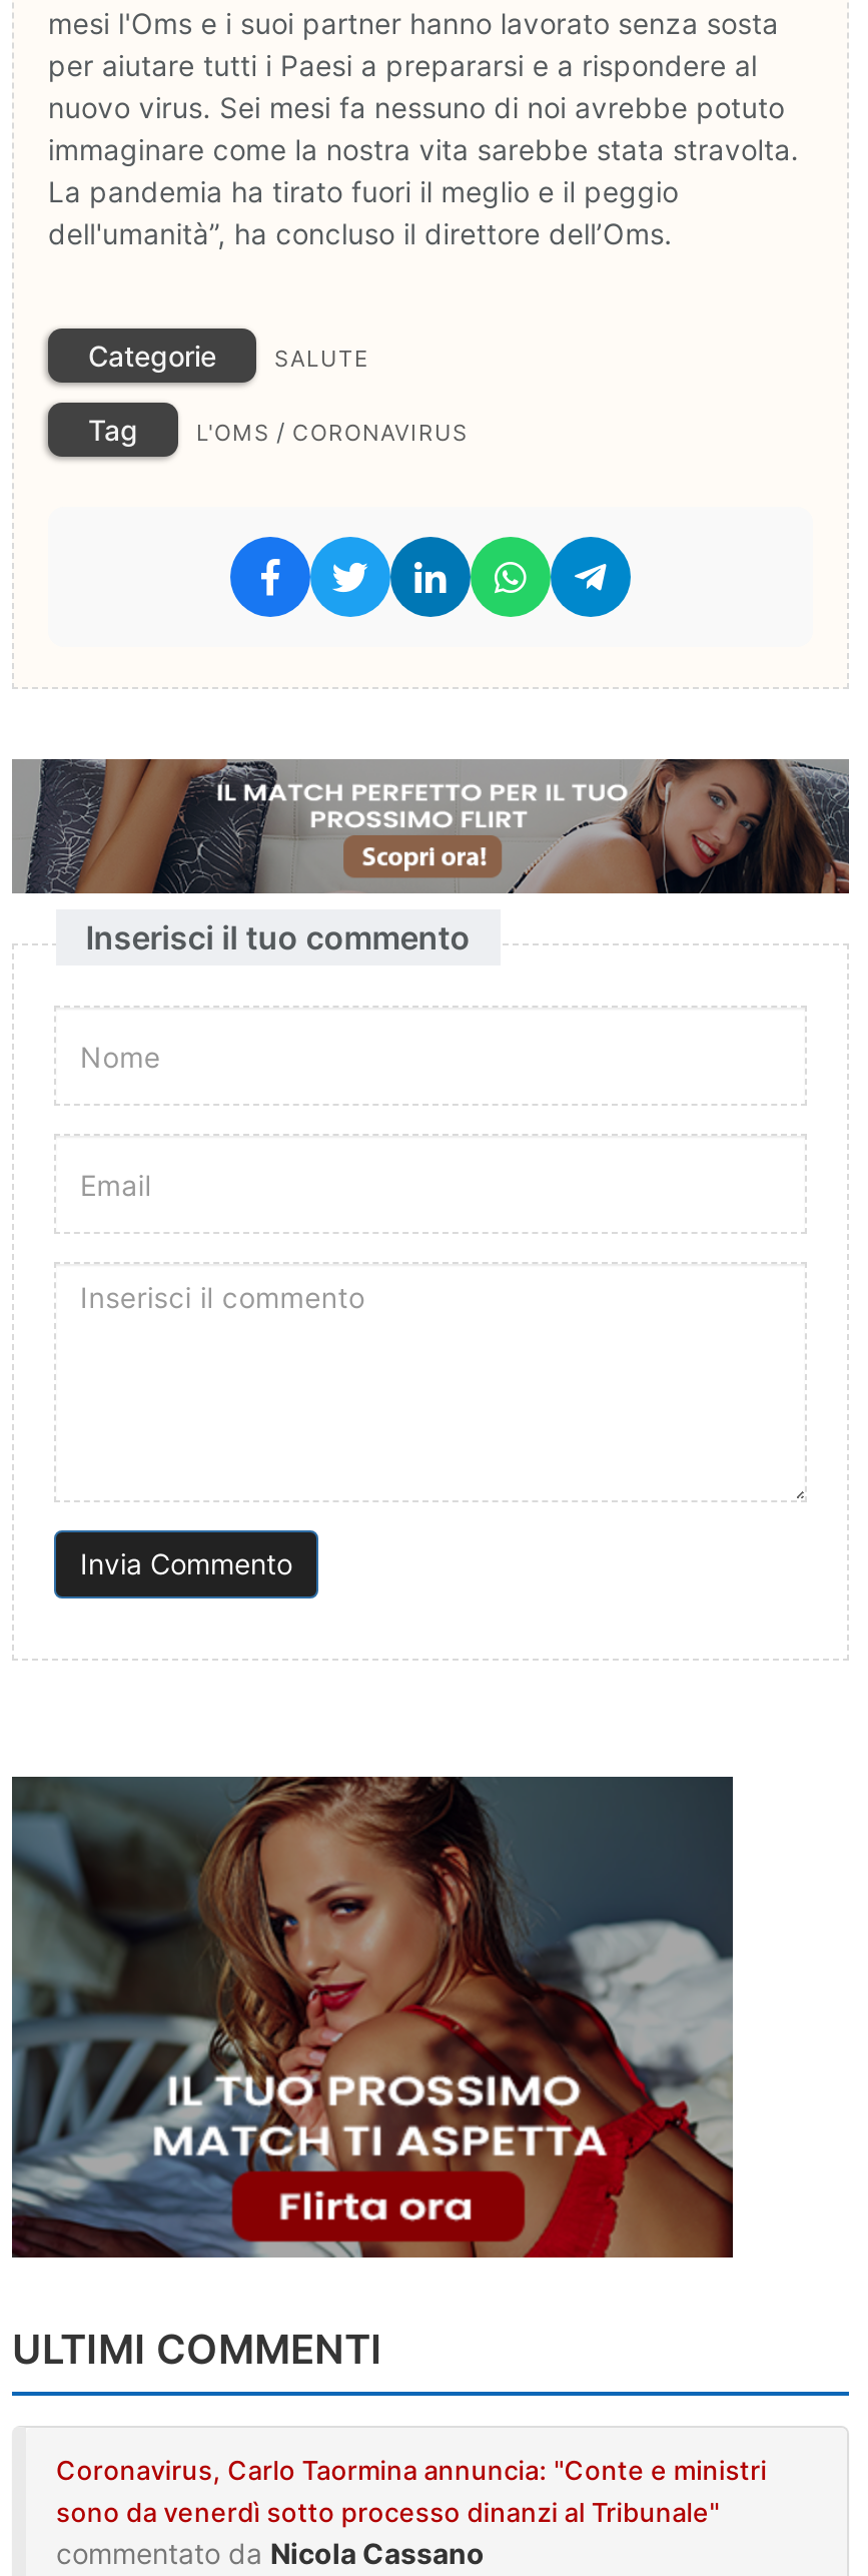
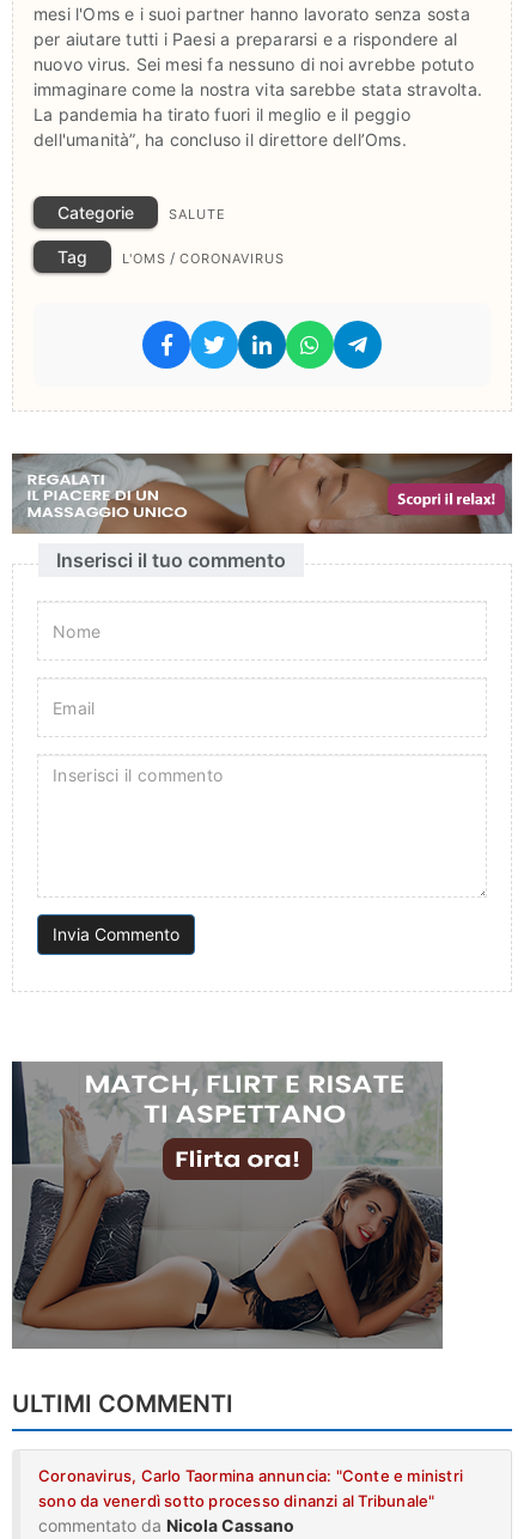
- [image]
+ [image]

- [image]
+ [image]
